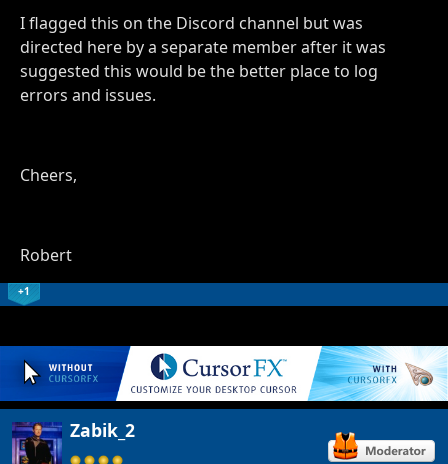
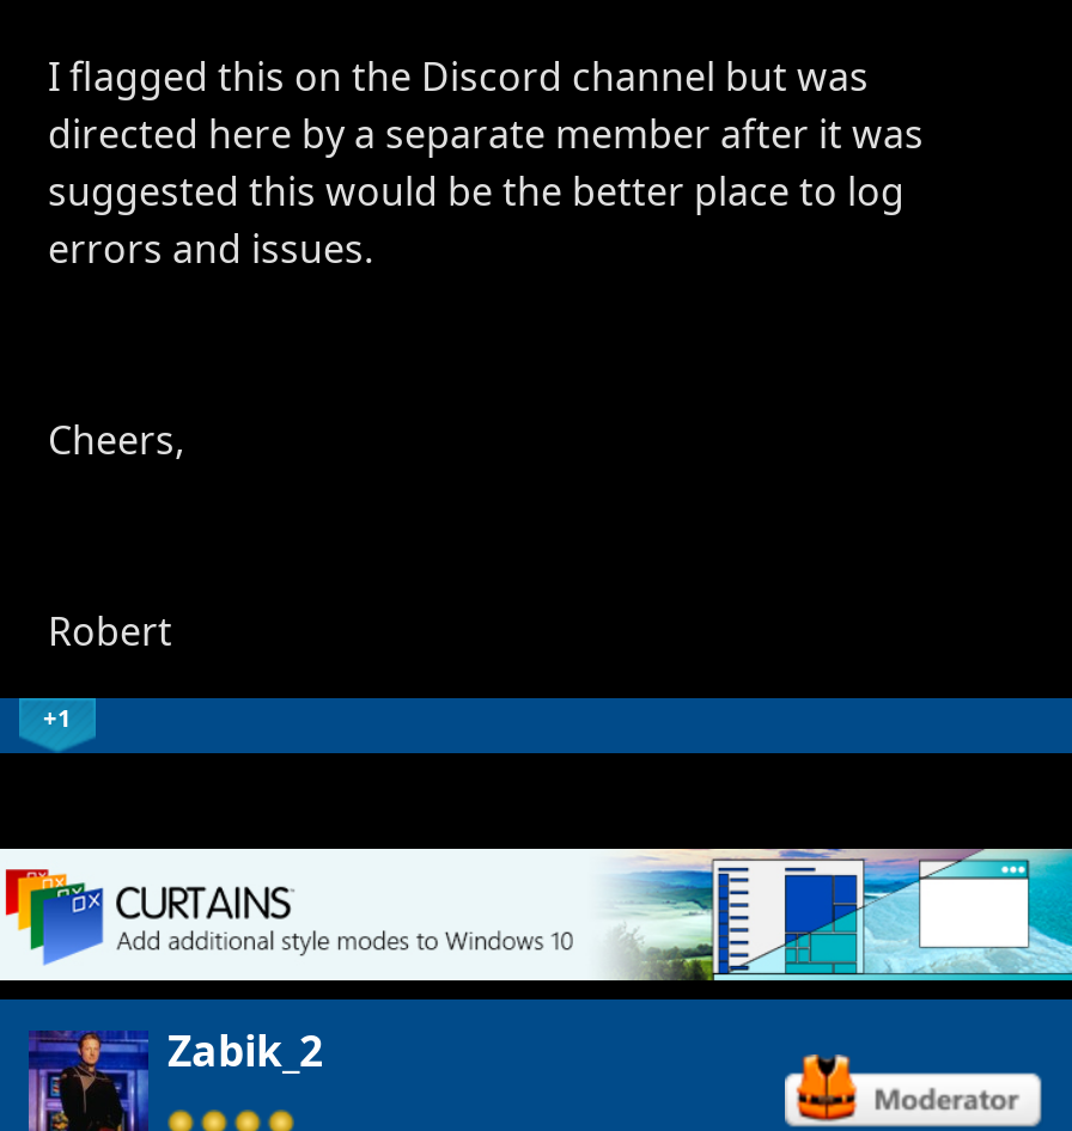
- [image]
+ [image]
